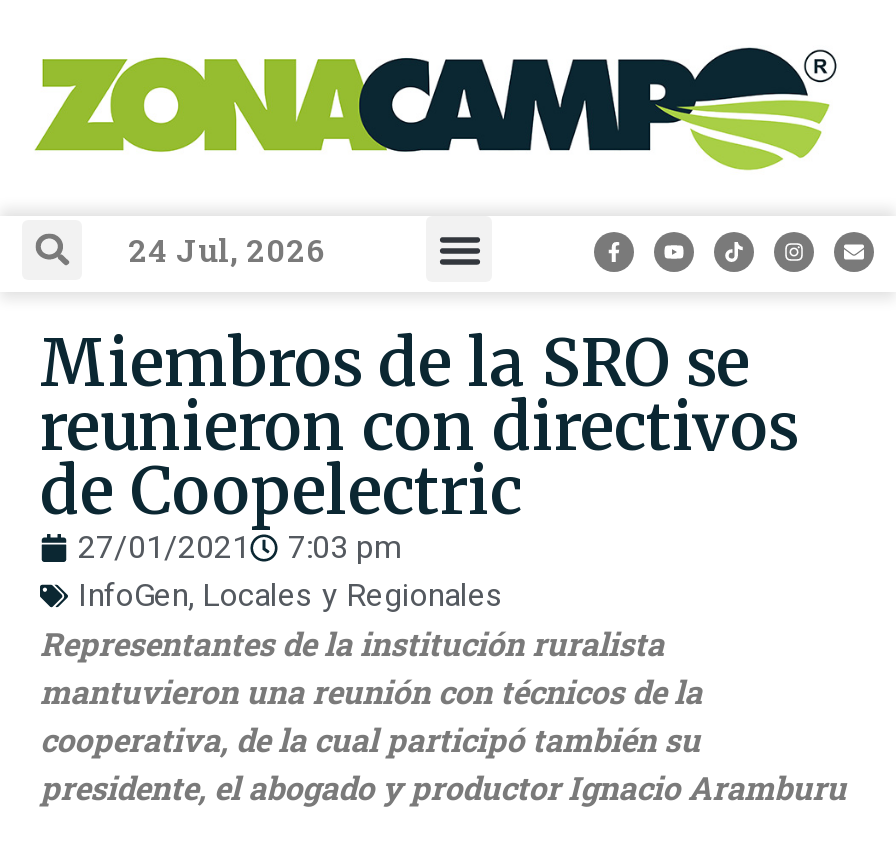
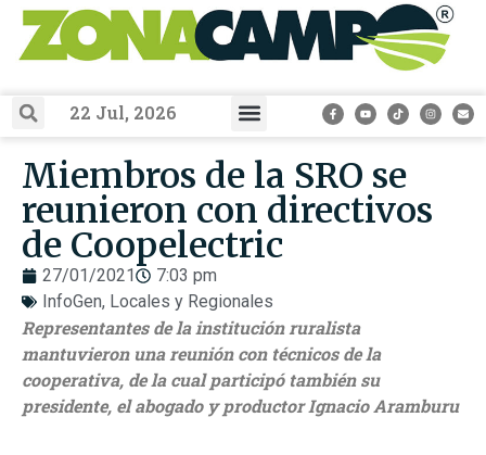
- 24 Jul, 2026
+ 22 Jul, 2026
